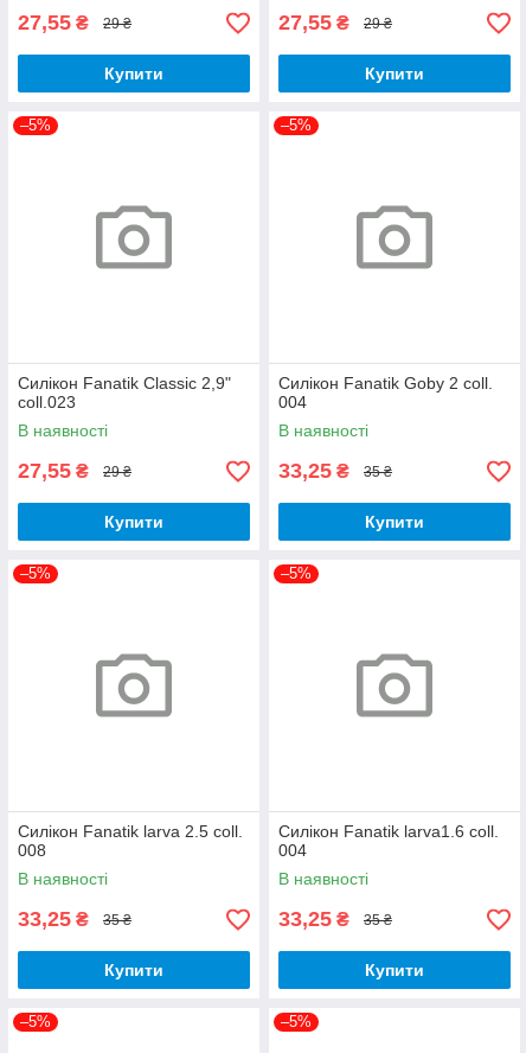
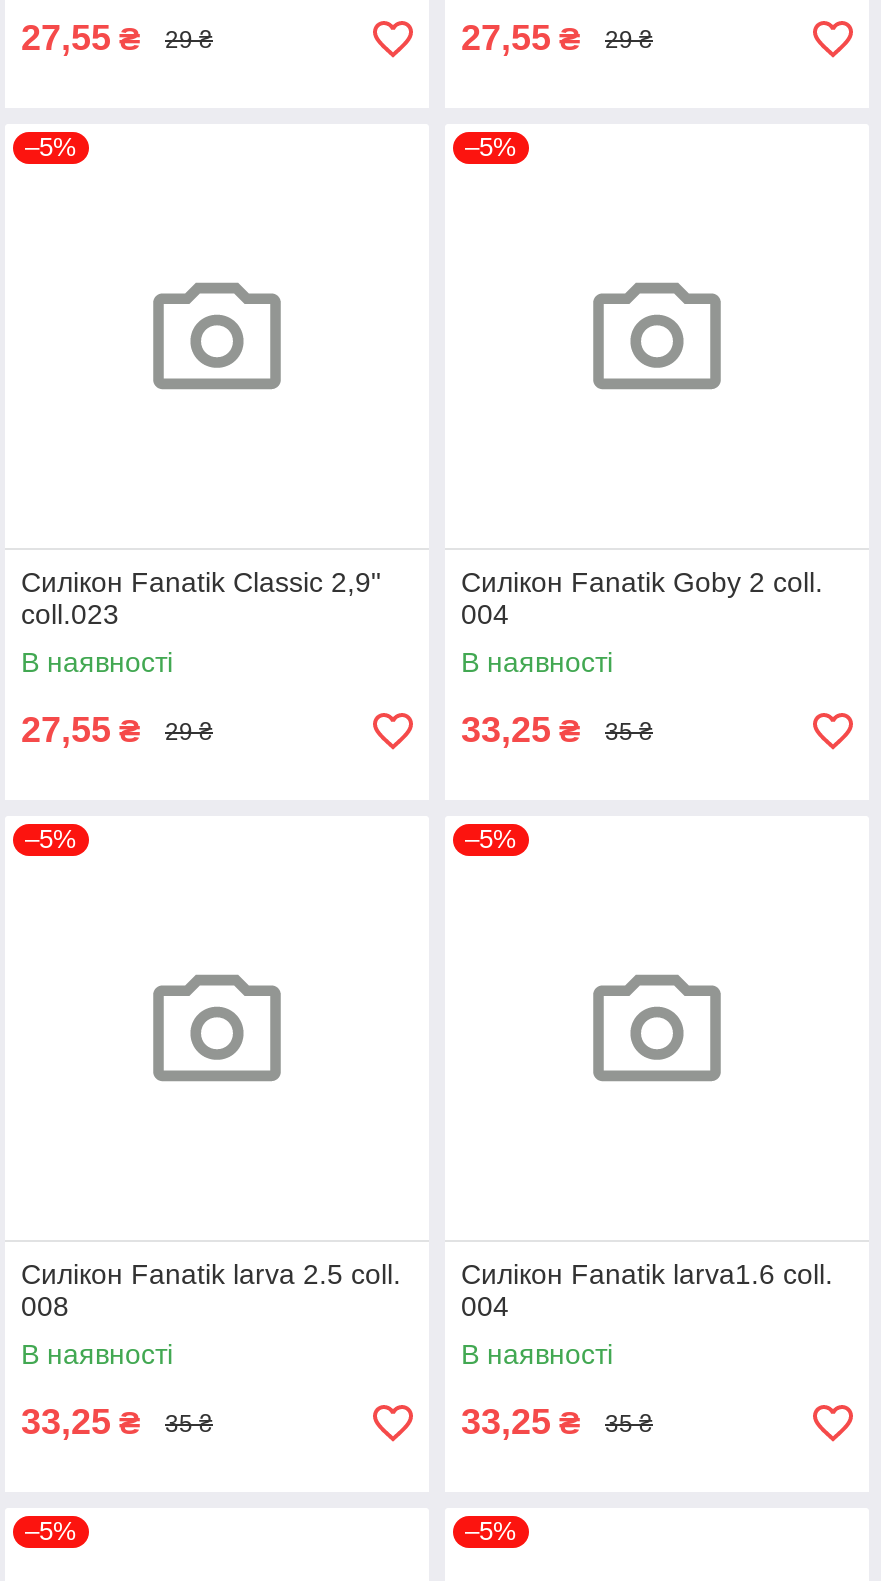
- Купити

- Купити

- Купити

- Купити

- Купити

- Купити
